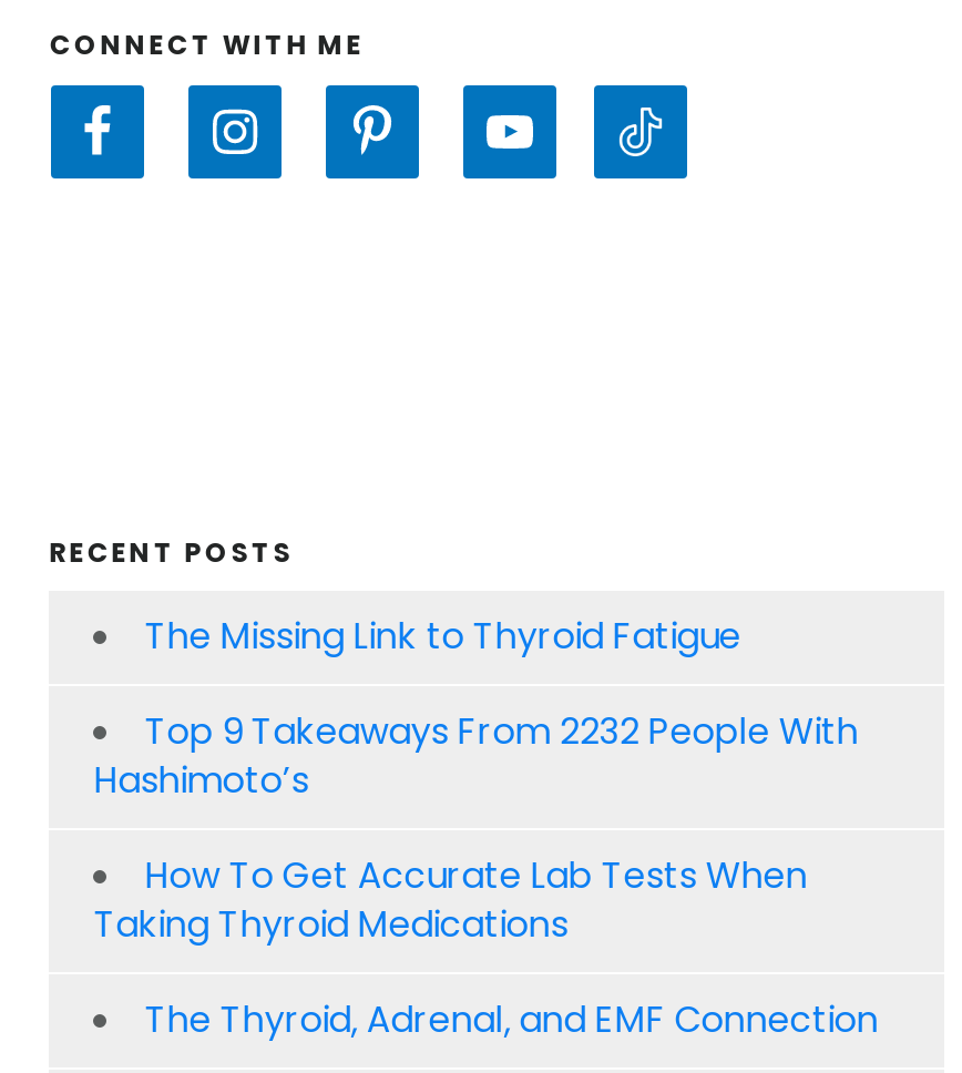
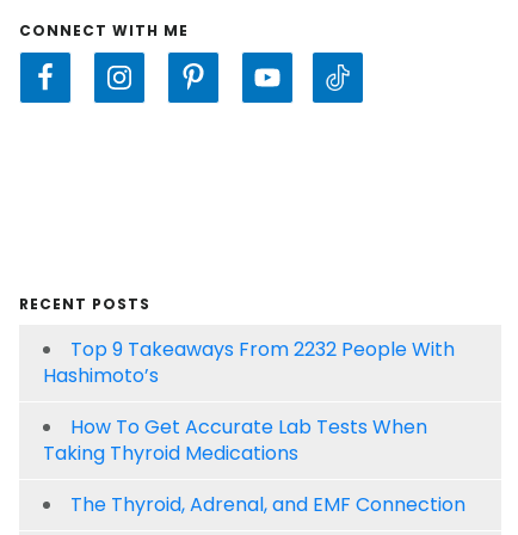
- The Missing Link to Thyroid Fatigue
